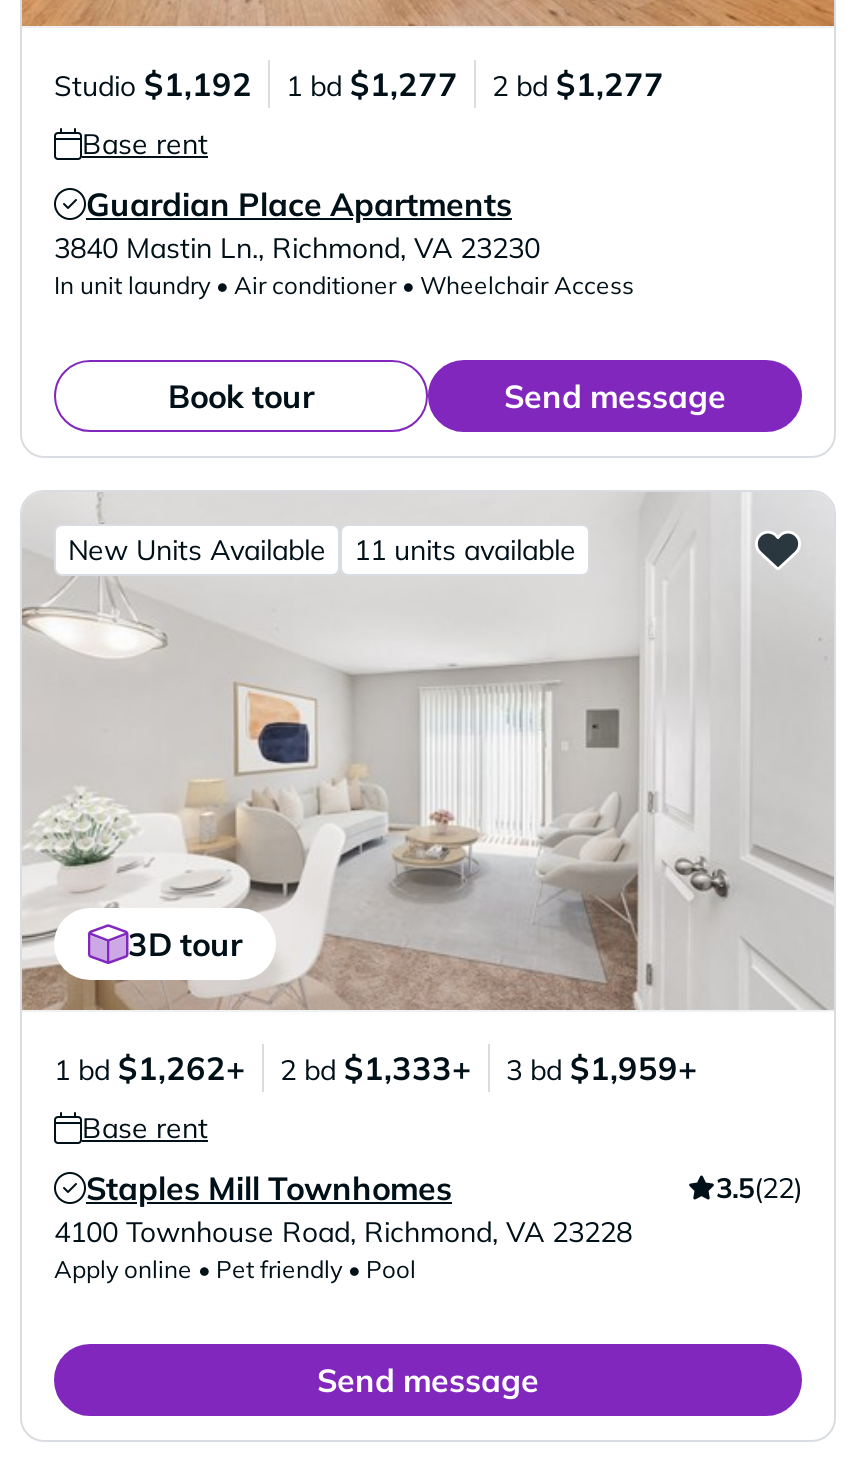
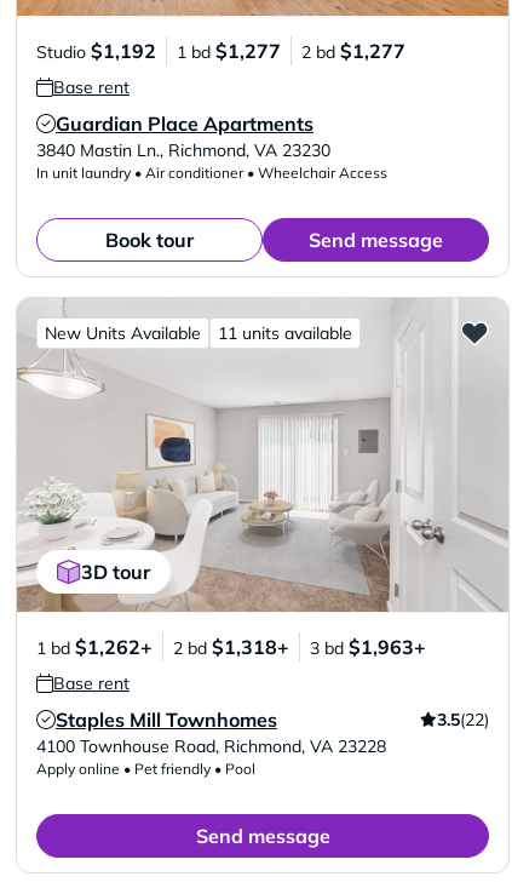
- 2 bd $1,333+
+ 2 bd $1,318+

- 3 bd $1,959+
+ 3 bd $1,963+
